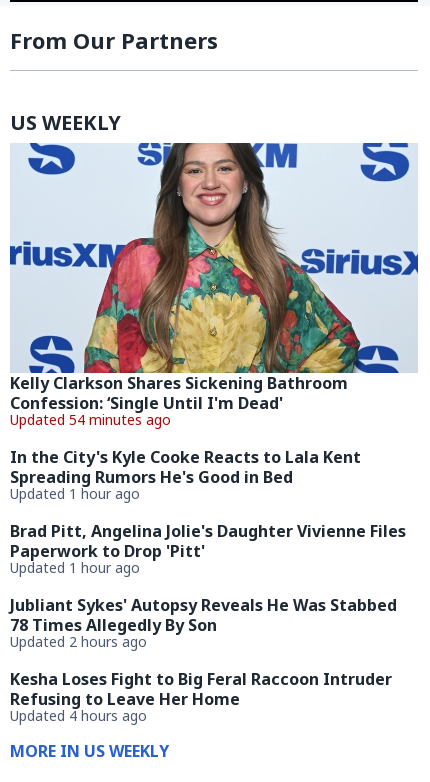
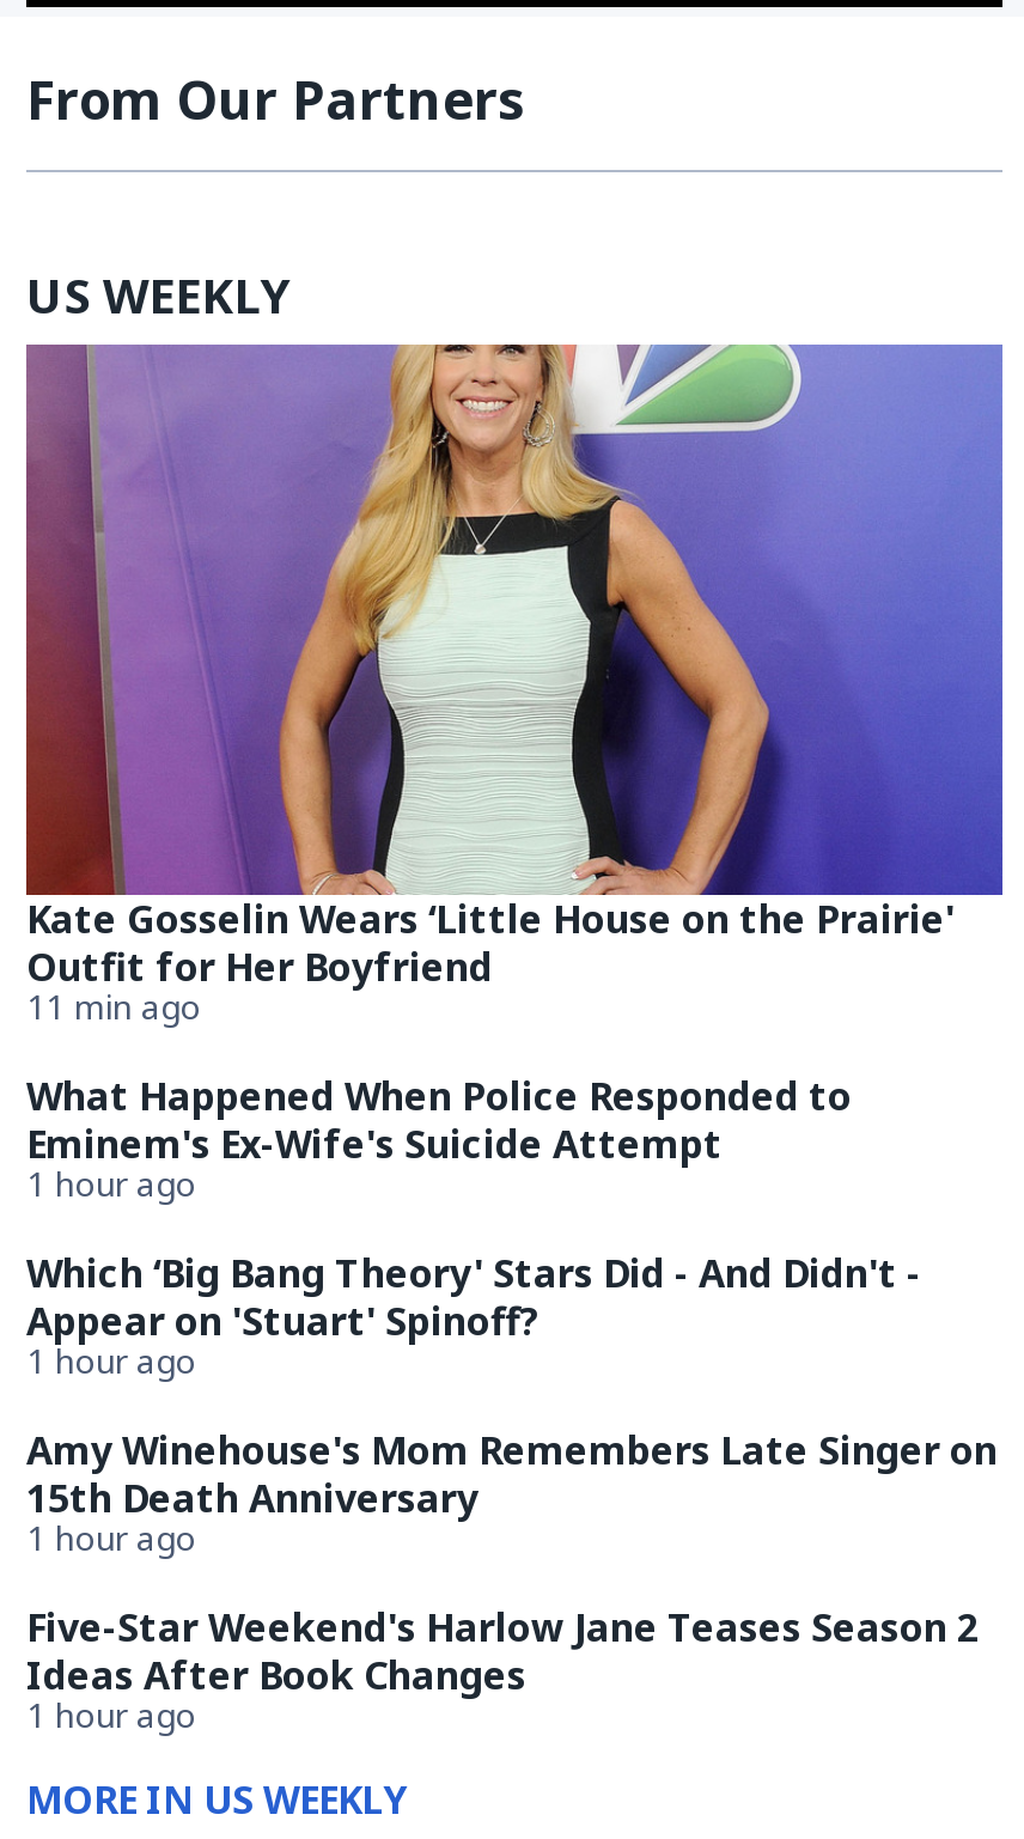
- [image]
- Kelly Clarkson Shares Sickening Bathroom
- Confession: ‘Single Until I'm Dead'
- Updated 54 minutes ago
+ [image]
+ Kate Gosselin Wears ‘Little House on the Prairie'
+ Outfit for Her Boyfriend
+ 11 min ago

- In the City's Kyle Cooke Reacts to Lala Kent
- Spreading Rumors He's Good in Bed
- Updated 1 hour ago
+ What Happened When Police Responded to
+ Eminem's Ex-Wife's Suicide Attempt
+ 1 hour ago

- Brad Pitt, Angelina Jolie's Daughter Vivienne Files
- Paperwork to Drop 'Pitt'
- Updated 1 hour ago
+ Which ‘Big Bang Theory' Stars Did - And Didn't -
+ Appear on 'Stuart' Spinoff?
+ 1 hour ago

- Jubliant Sykes' Autopsy Reveals He Was Stabbed
- 78 Times Allegedly By Son
- Updated 2 hours ago
+ Amy Winehouse's Mom Remembers Late Singer on
+ 15th Death Anniversary
+ 1 hour ago

- Kesha Loses Fight to Big Feral Raccoon Intruder
- Refusing to Leave Her Home
- Updated 4 hours ago
+ Five-Star Weekend's Harlow Jane Teases Season 2
+ Ideas After Book Changes
+ 1 hour ago
